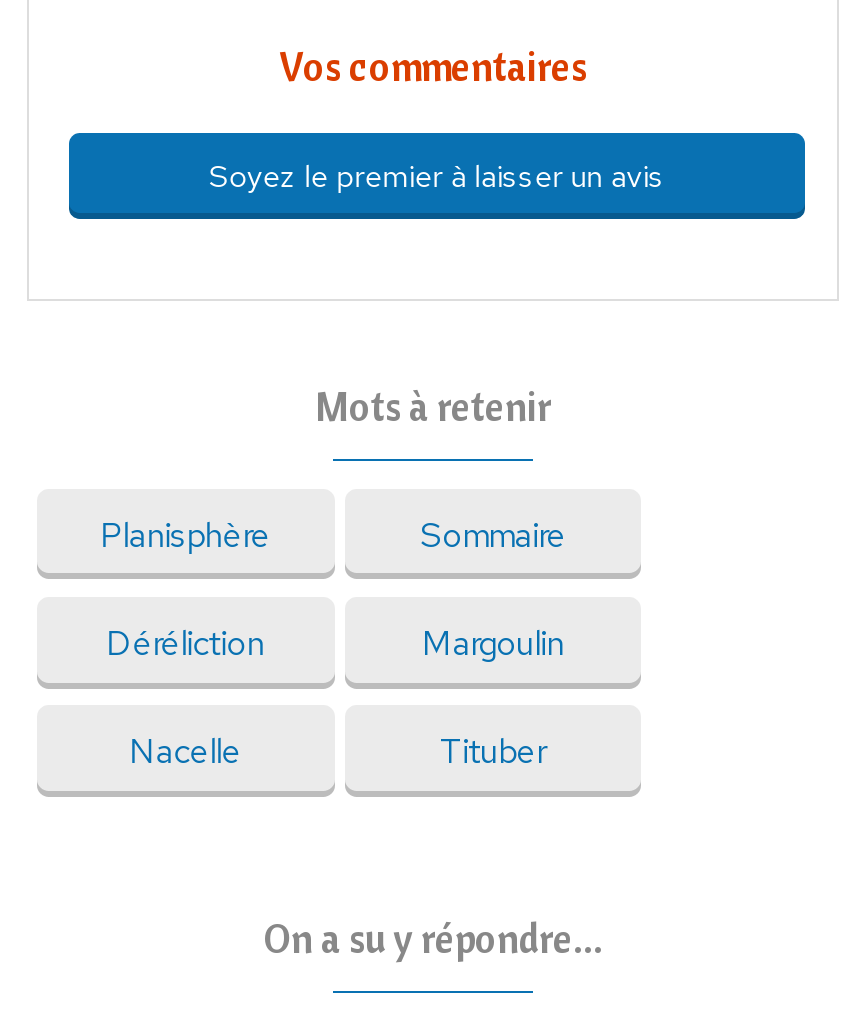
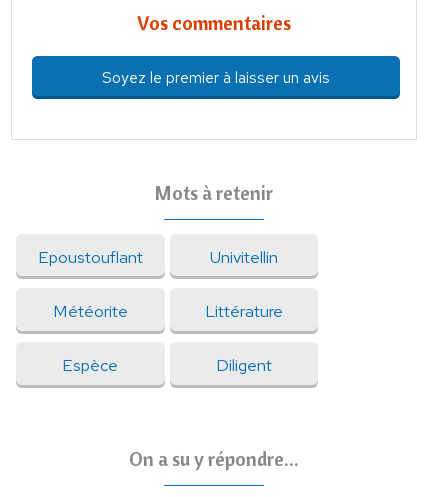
- Planisphère
- Sommaire
+ Epoustouflant
+ Univitellin

- Déréliction
- Margoulin
+ Météorite
+ Littérature

- Nacelle
- Tituber
+ Espèce
+ Diligent
